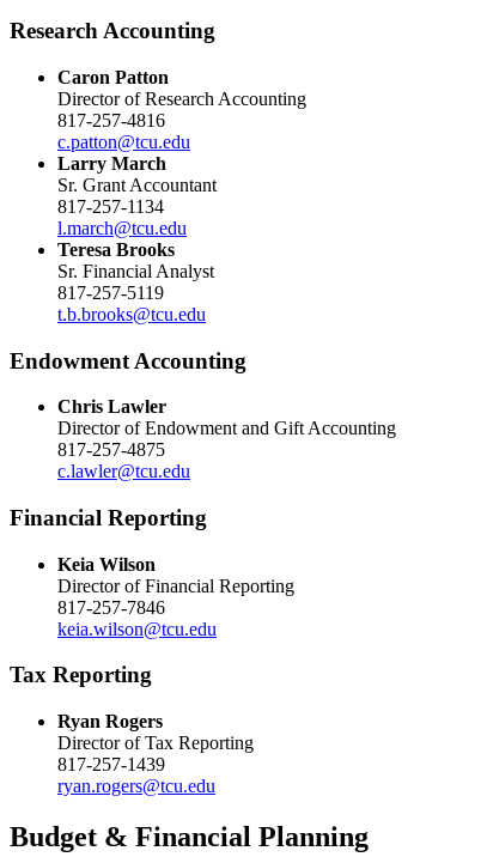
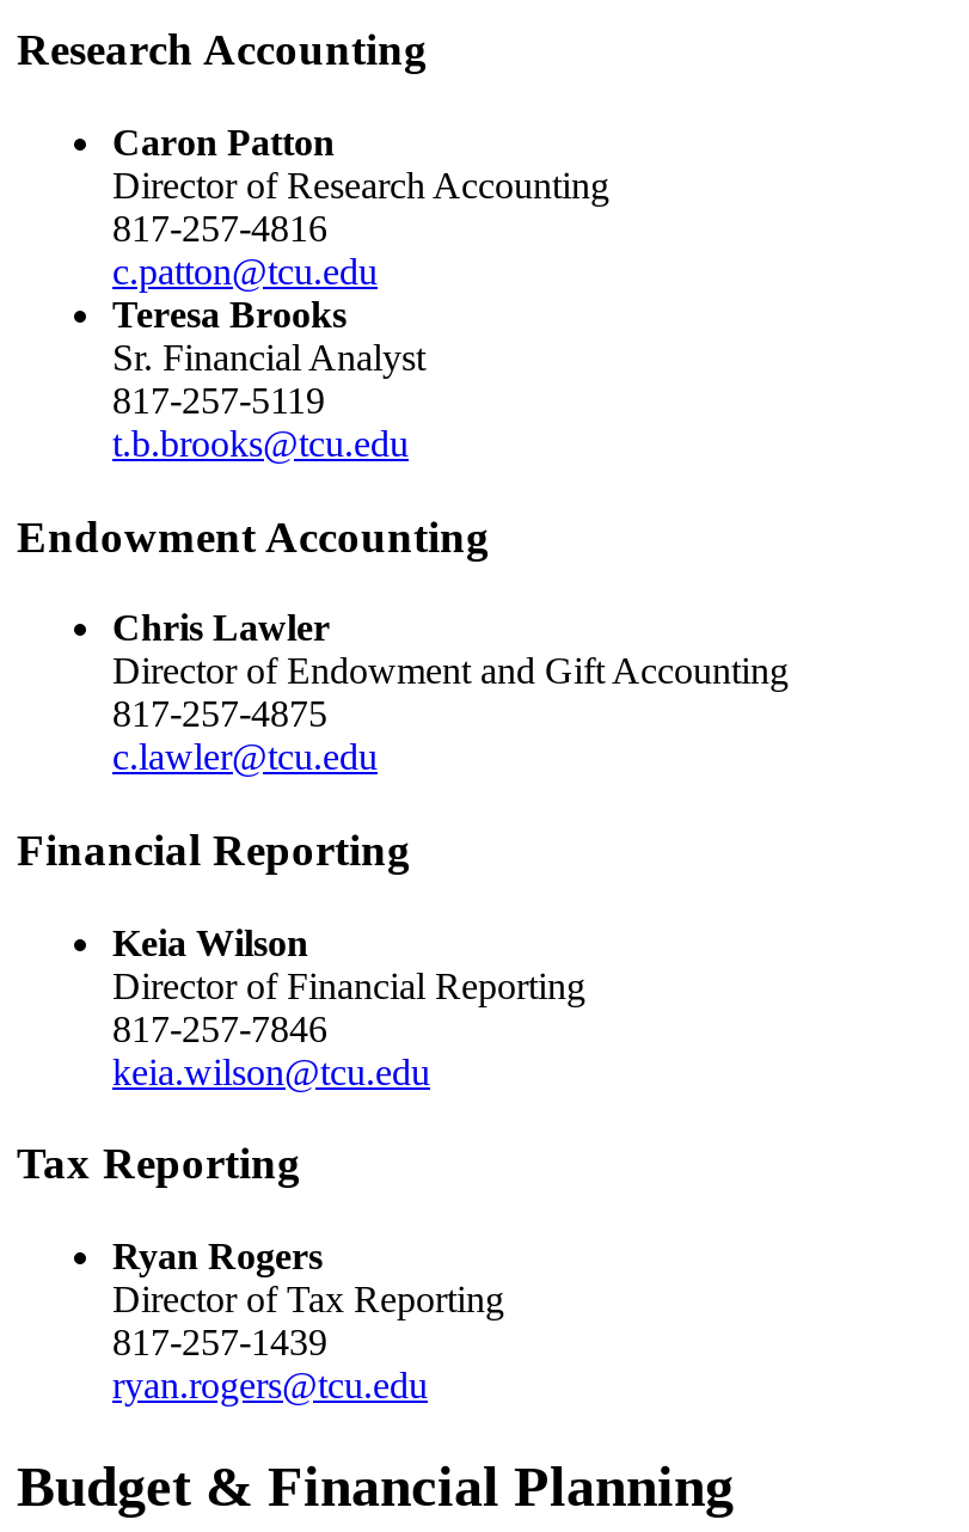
- Larry March
- Sr. Grant Accountant
- 817-257-1134
- l.march@tcu.edu
